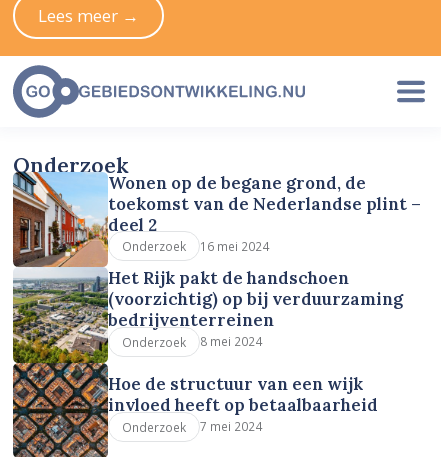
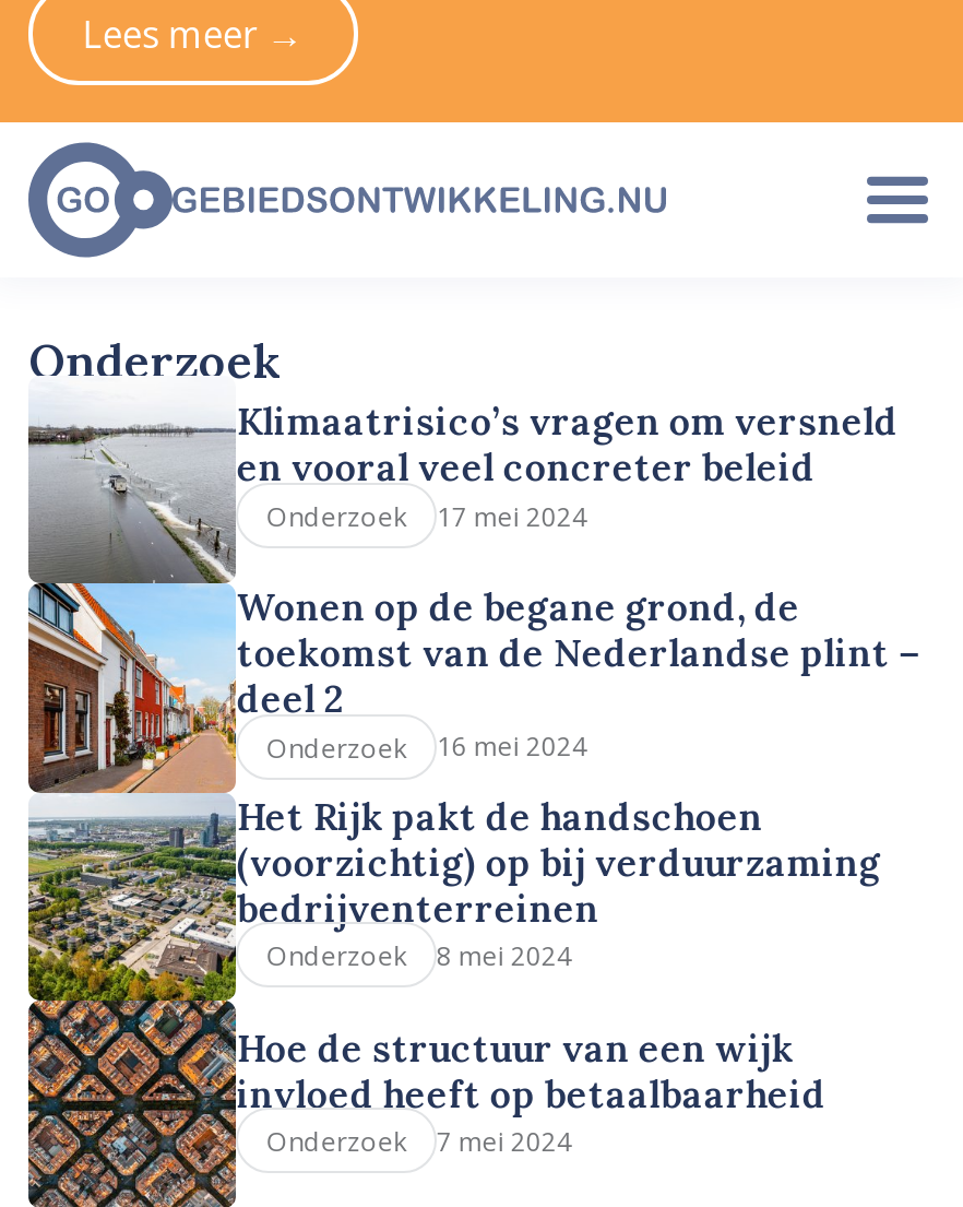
+ [image]
+ Klimaatrisico’s vragen om versneld
+ en vooral veel concreter beleid
+ Onderzoek
+ 17 mei 2024
